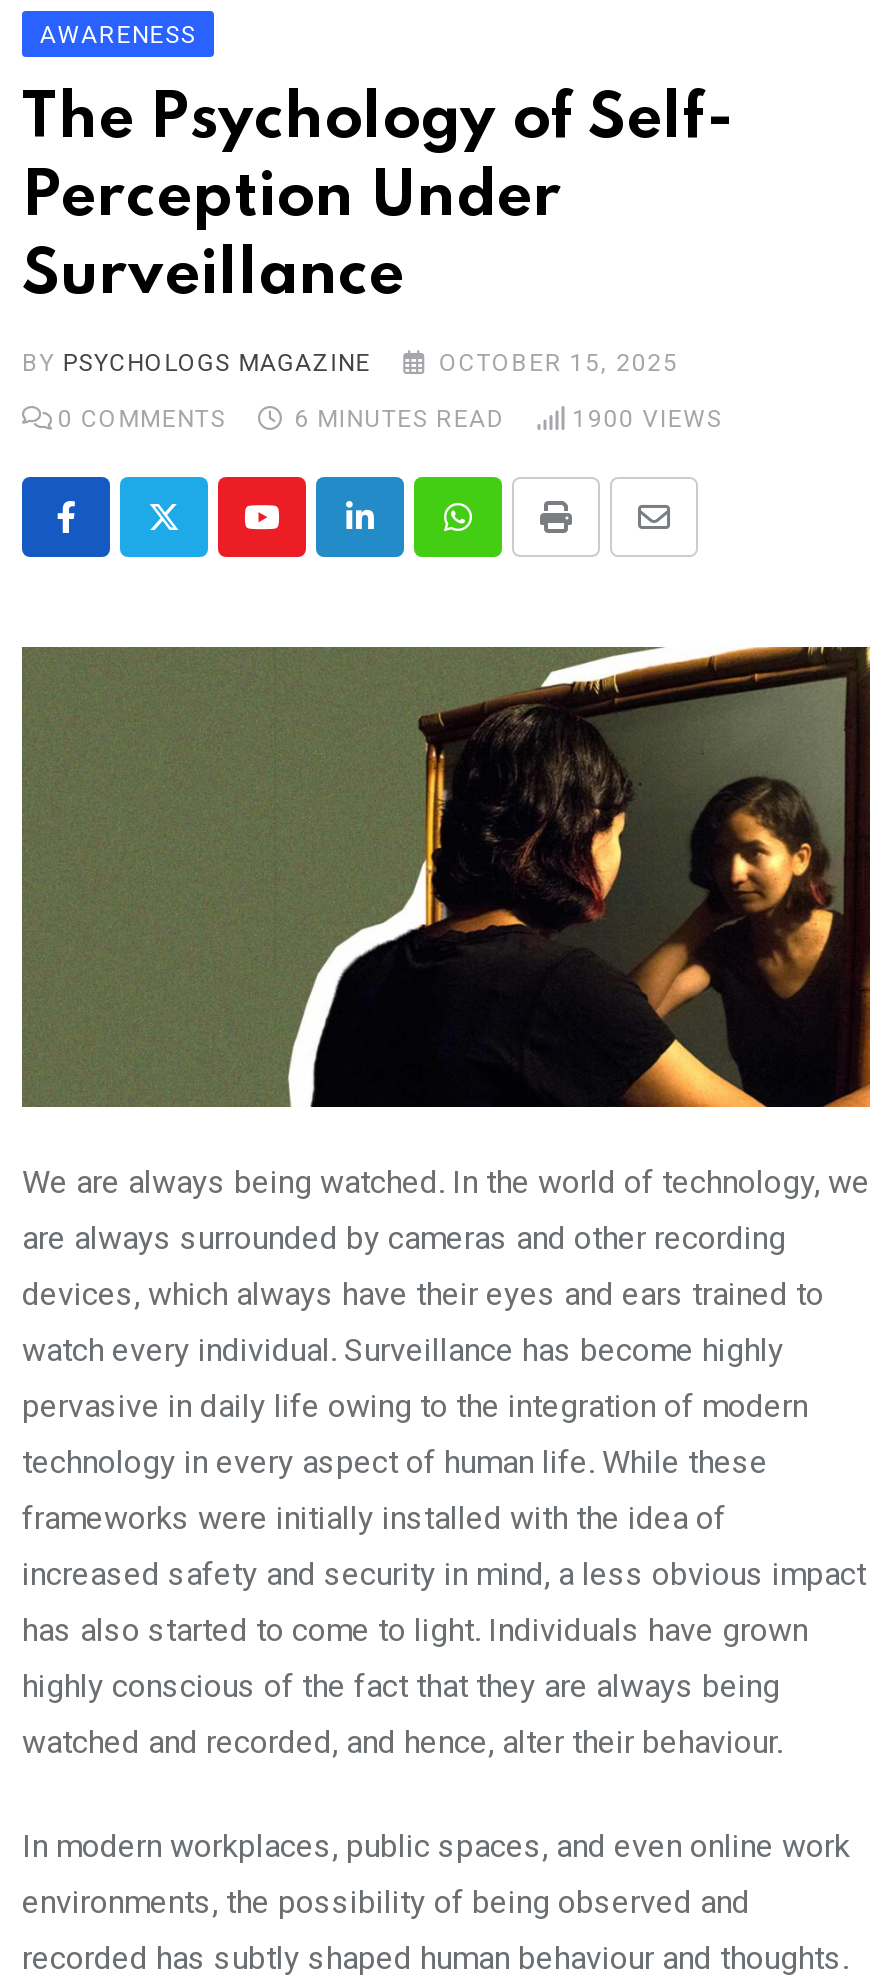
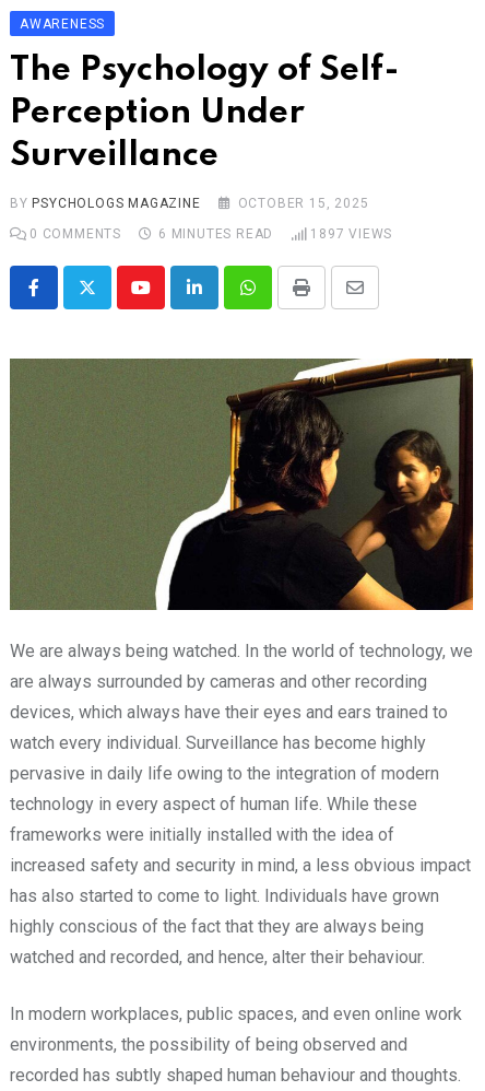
- 1900 VIEWS
+ 1897 VIEWS
